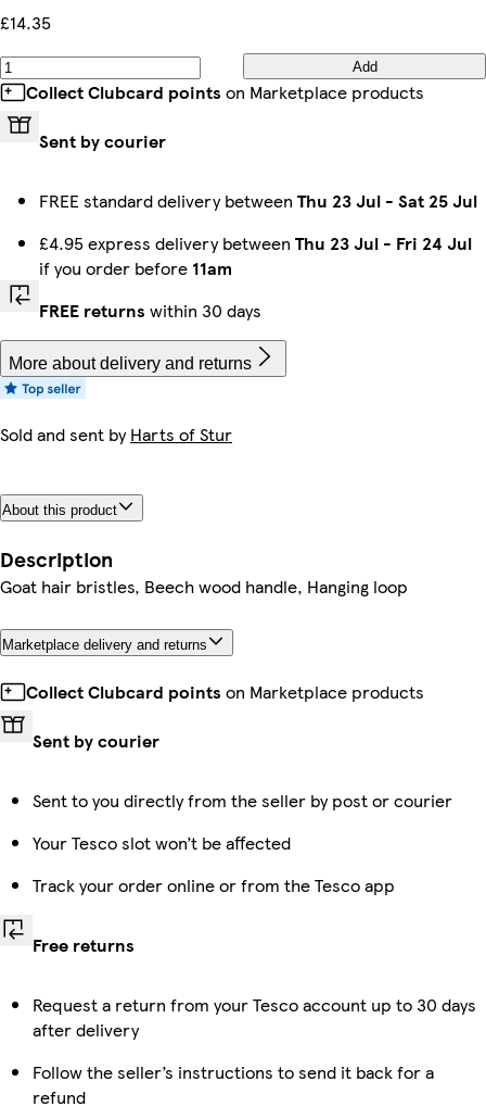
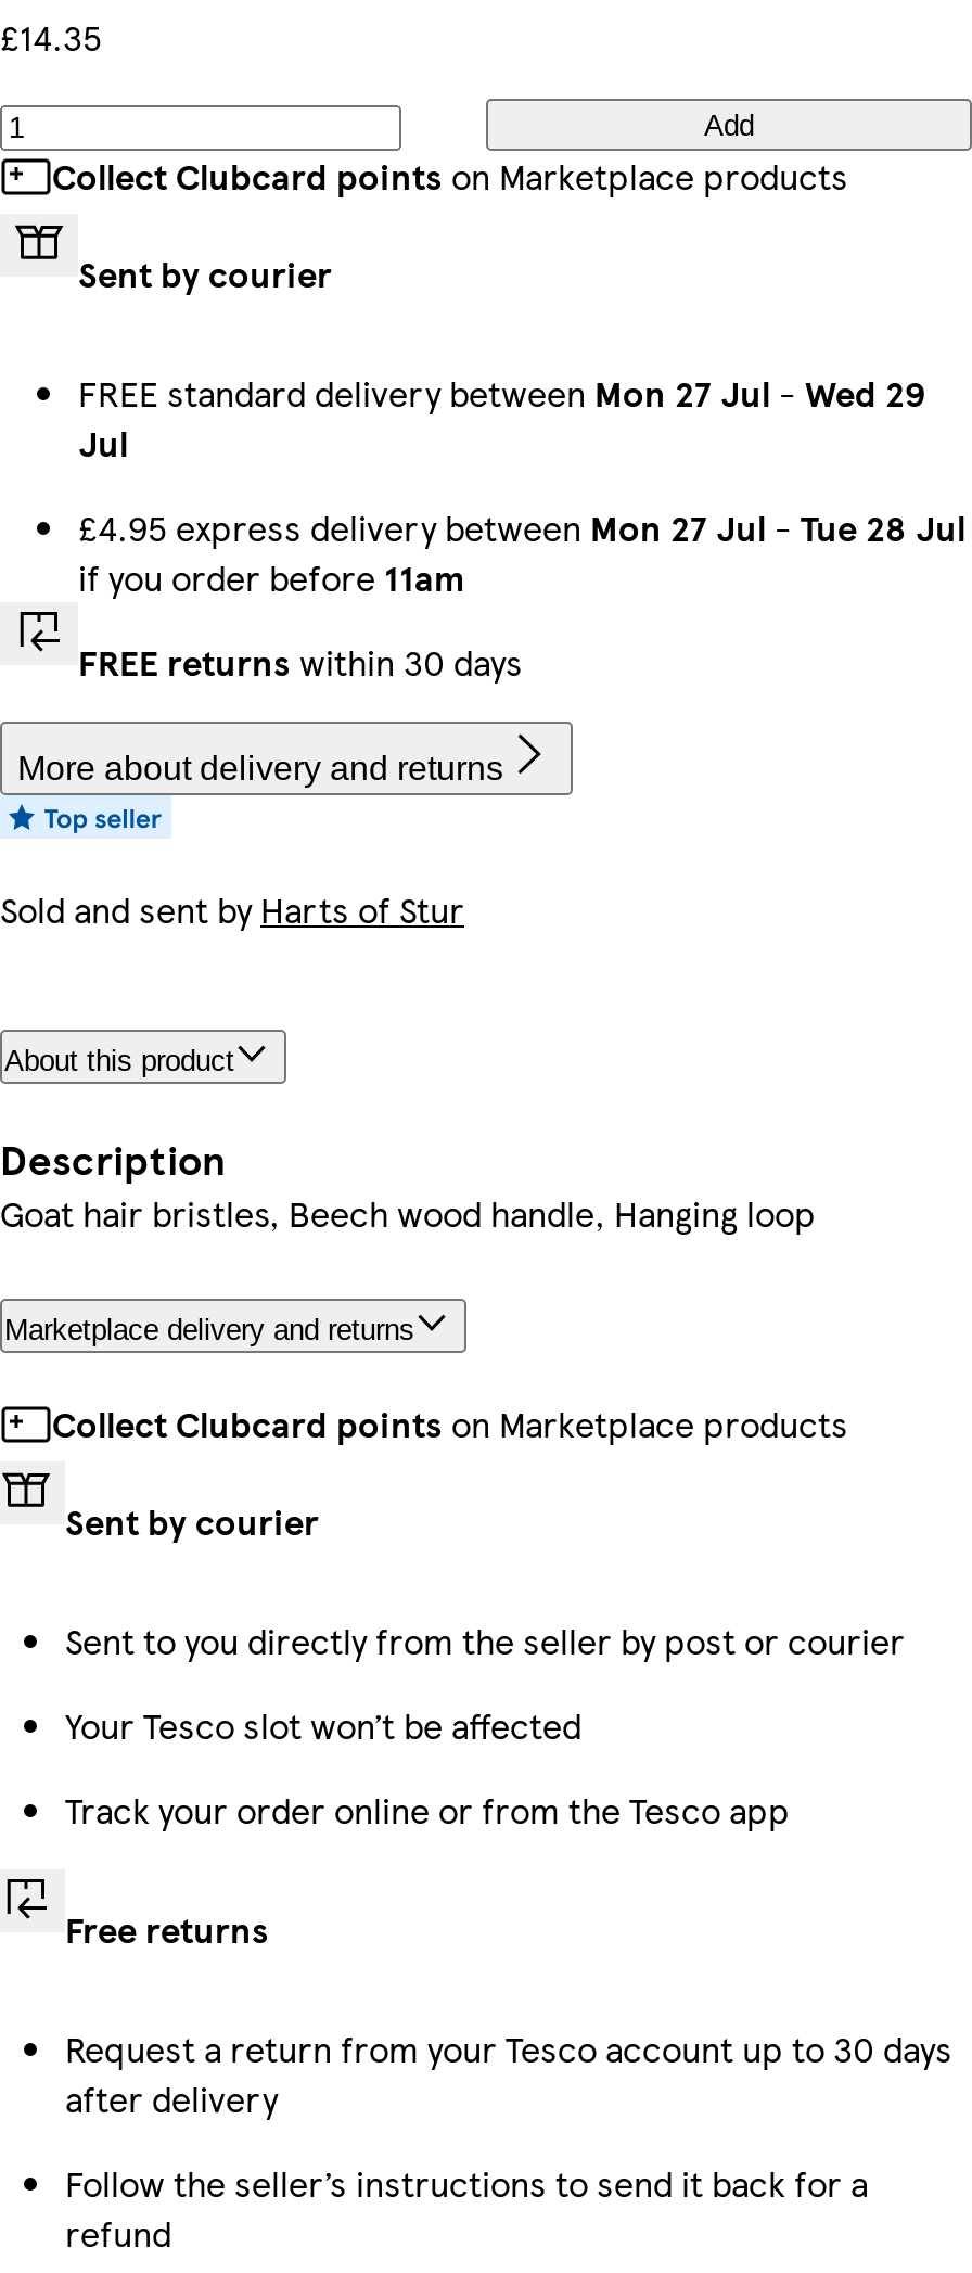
- FREE standard delivery between Thu 23 Jul - Sat 25 Jul
+ FREE standard delivery between Mon 27 Jul - Wed 29
+ Jul

- £4.95 express delivery between Thu 23 Jul - Fri 24 Jul
+ £4.95 express delivery between Mon 27 Jul - Tue 28 Jul
